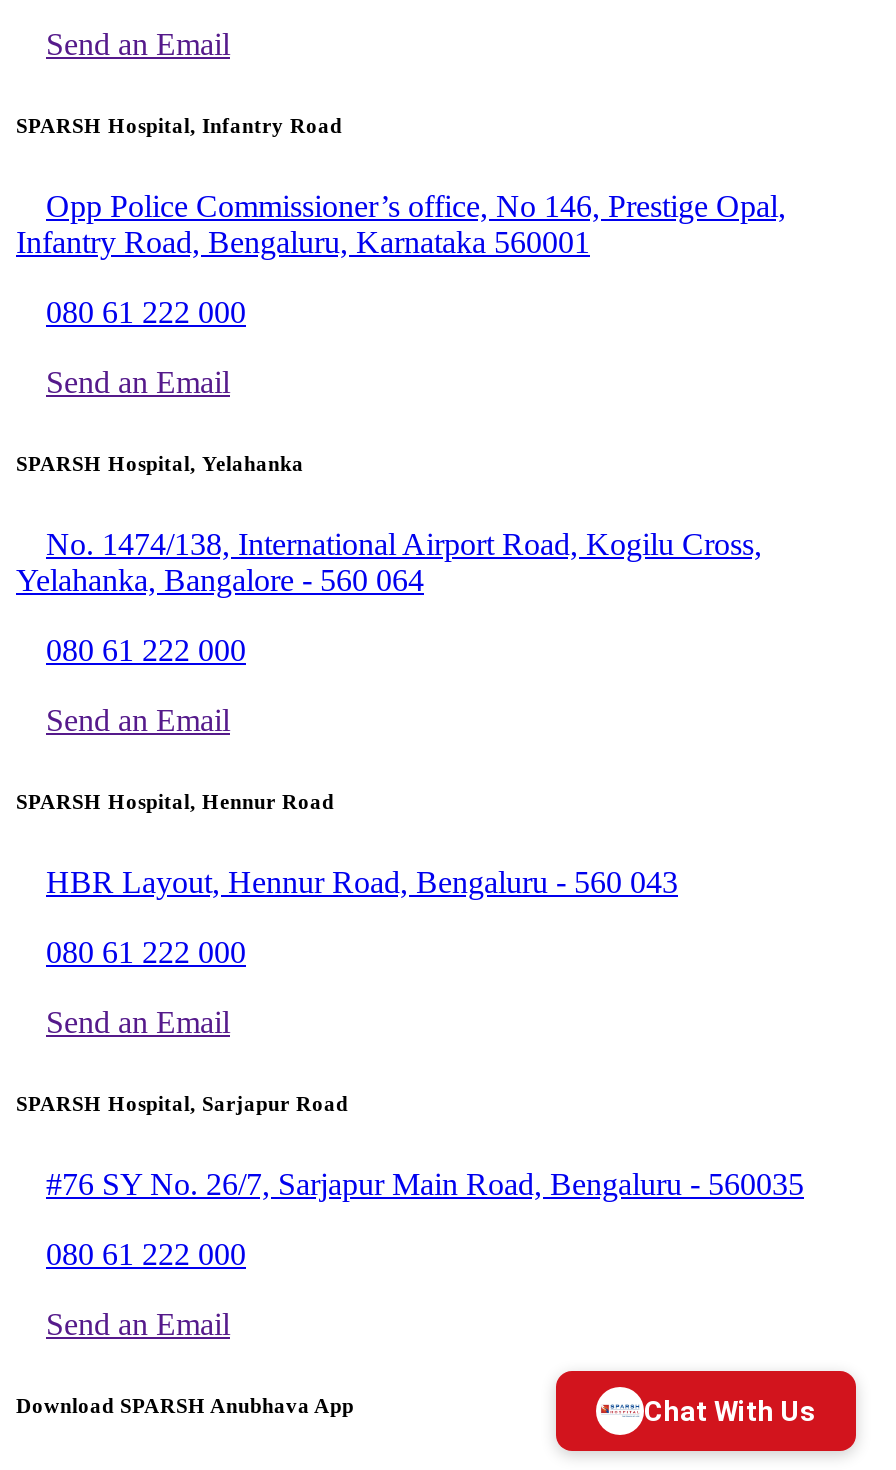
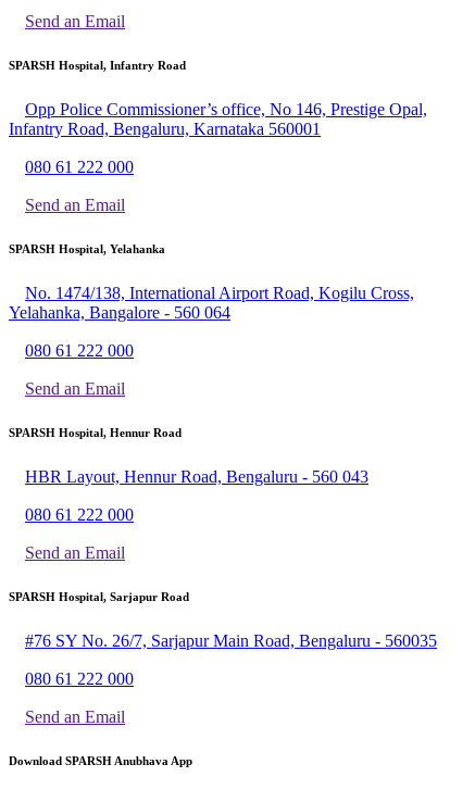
- [image]
